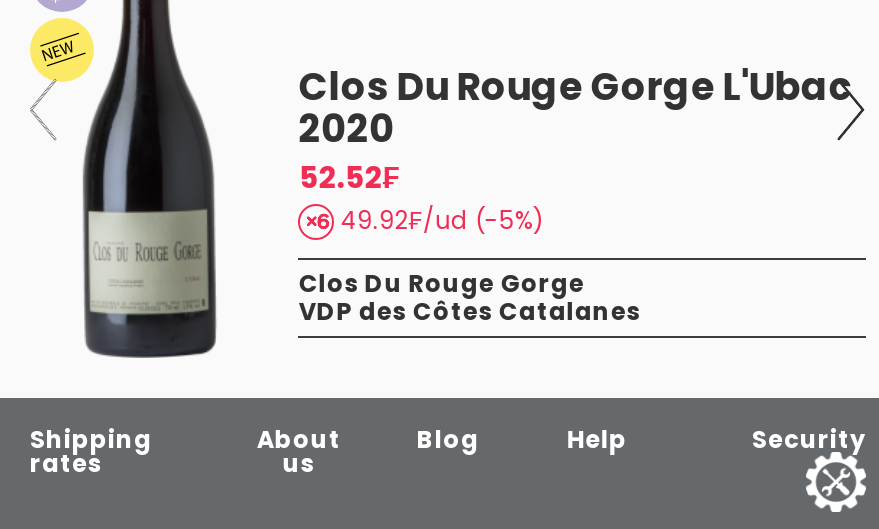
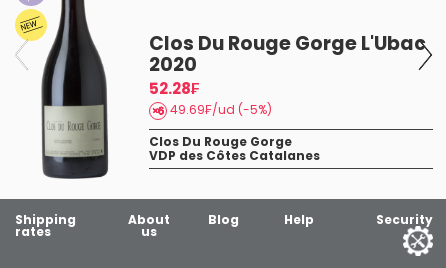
- 52.52₣
- 49.92₣/ud (-5%)
+ 52.28₣
+ 49.69₣/ud (-5%)
